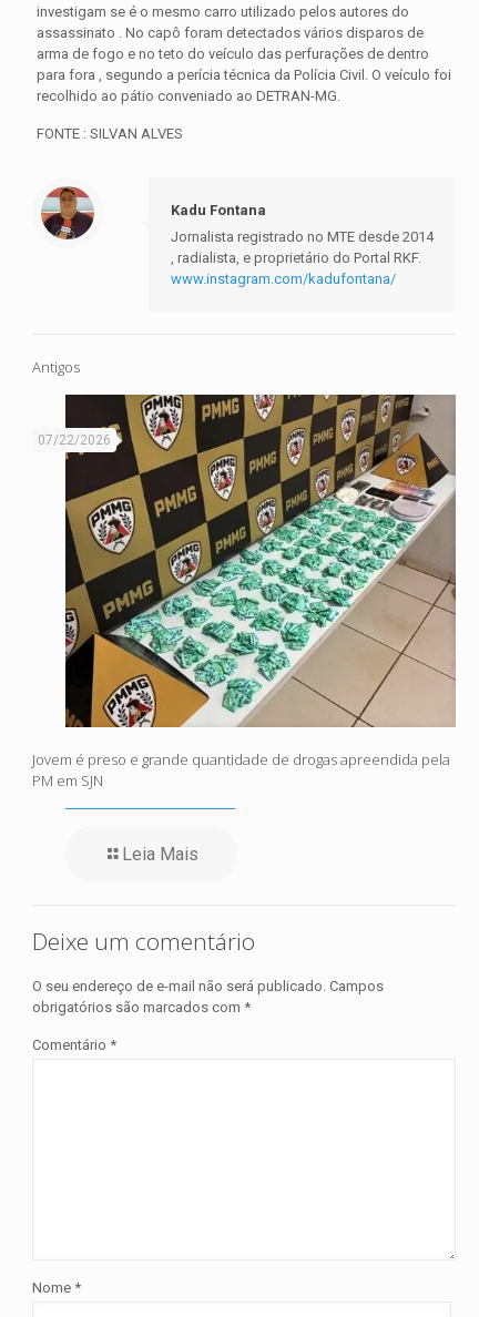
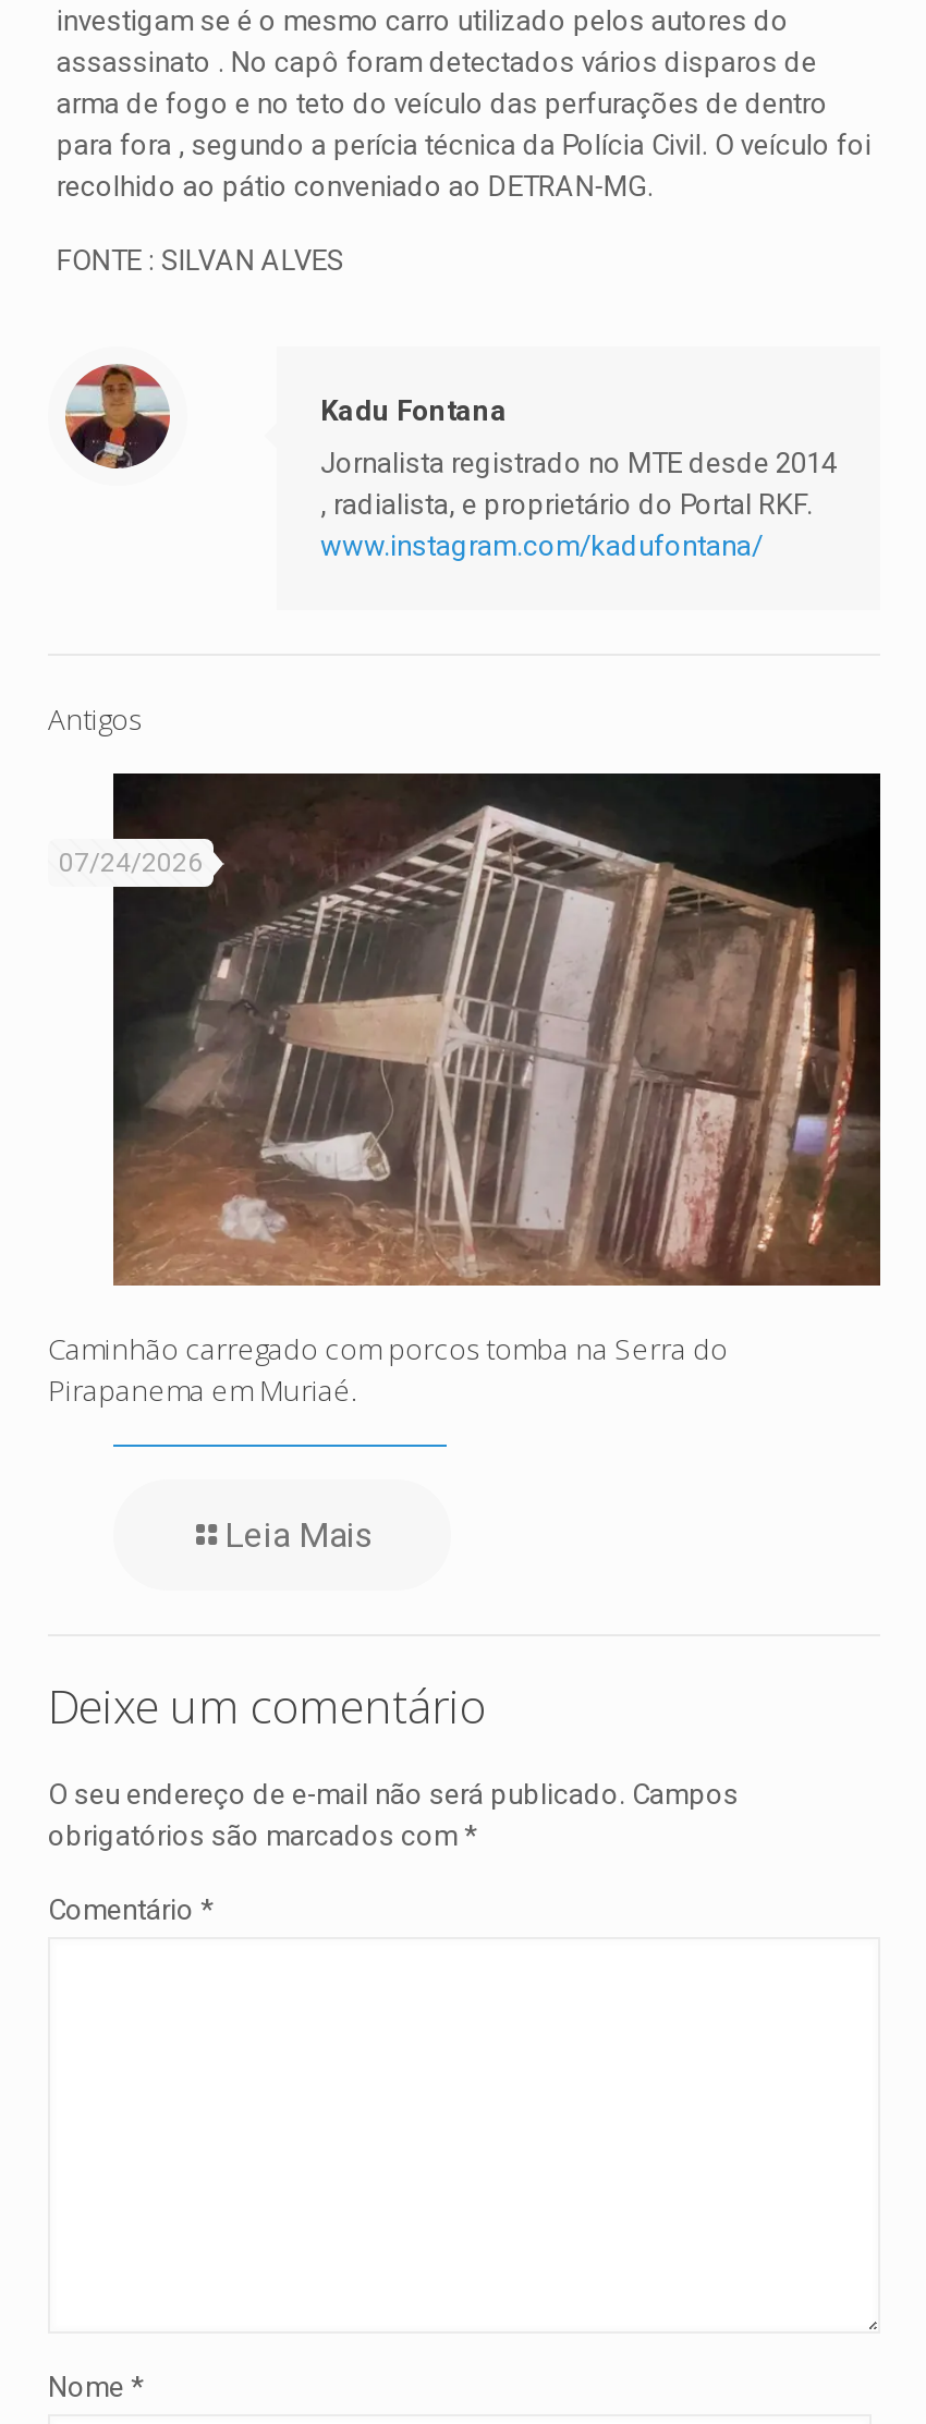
- [image]
- 07/22/2026
+ [image]
+ 07/24/2026

- Jovem é preso e grande quantidade de drogas apreendida pela
- PM em SJN
+ Caminhão carregado com porcos tomba na Serra do
+ Pirapanema em Muriaé.
